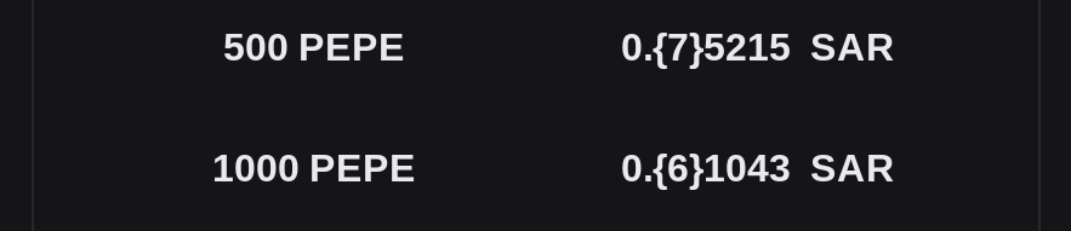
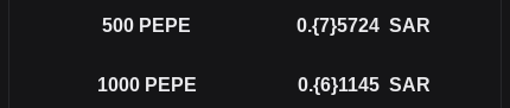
- 0.{7}5215 SAR
+ 0.{7}5724 SAR

- 0.{6}1043 SAR
+ 0.{6}1145 SAR
